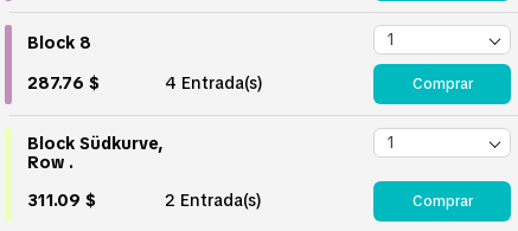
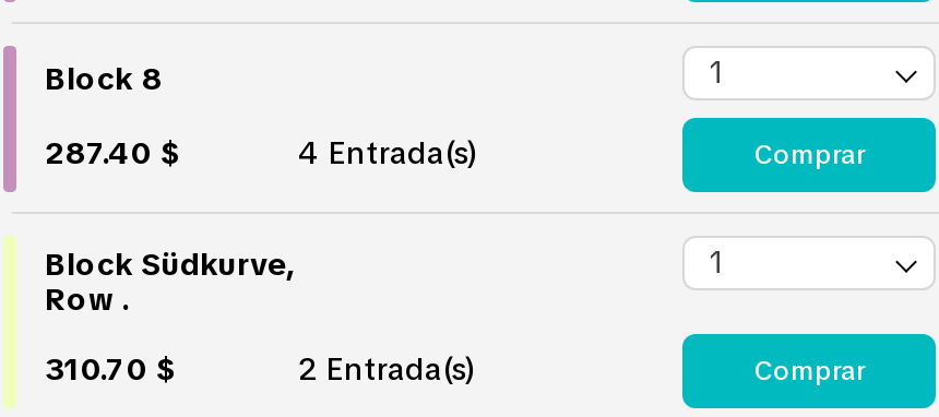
- 287.76 $
+ 287.40 $

- 311.09 $
+ 310.70 $
